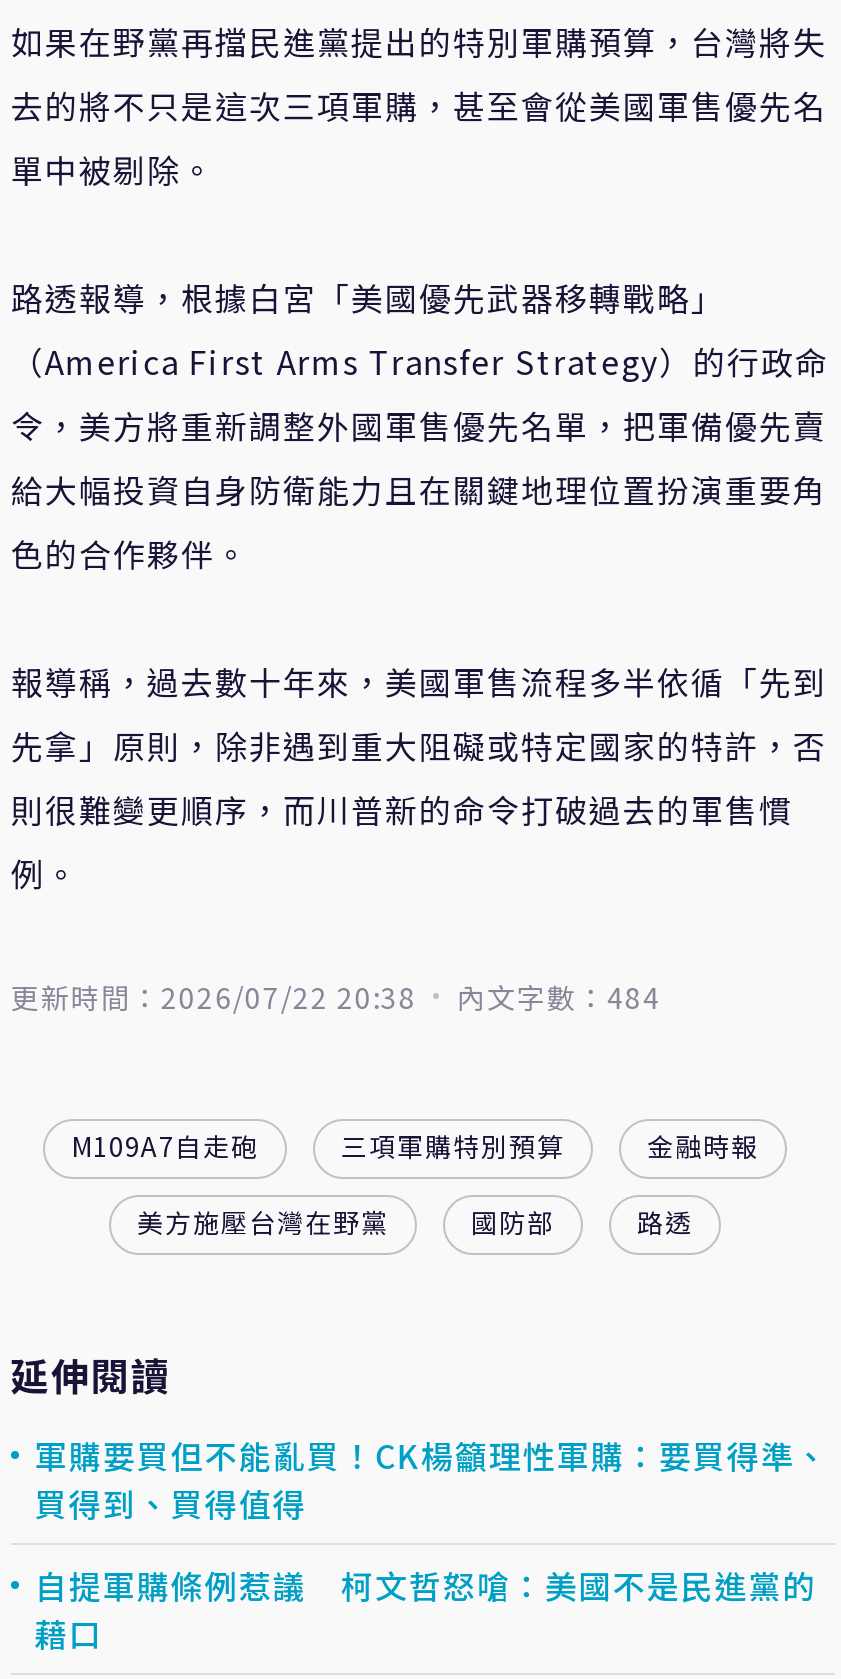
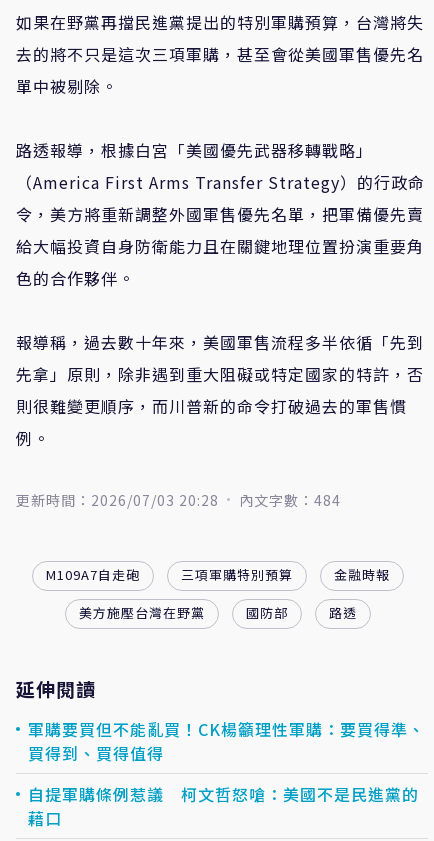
- 更新時間：2026/07/22 20:38 內文字數：484
+ 更新時間：2026/07/03 20:28 內文字數：484
